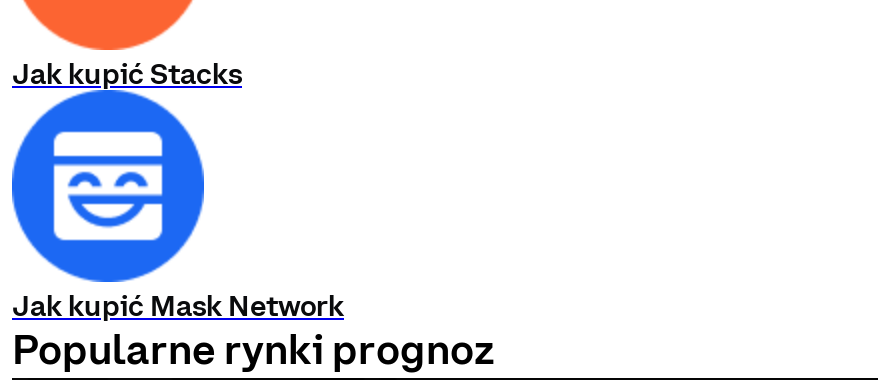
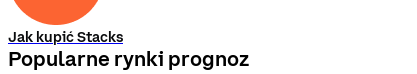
- [image]
- Jak kupić Mask Network
